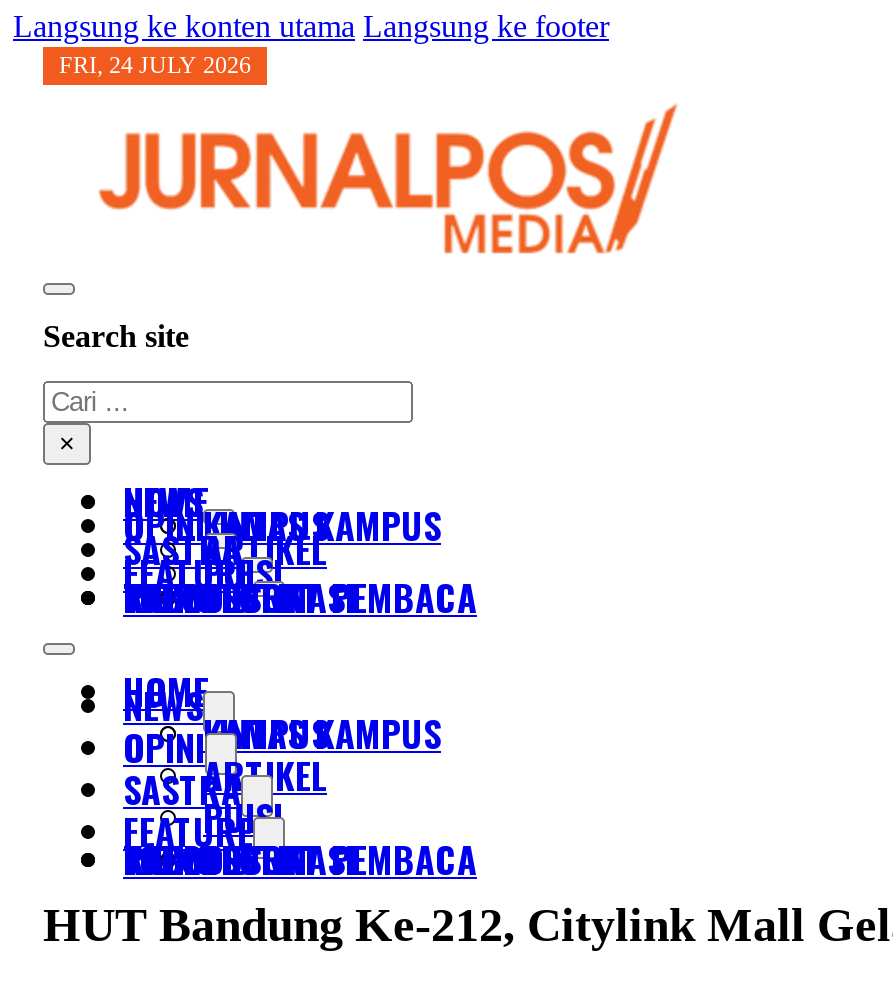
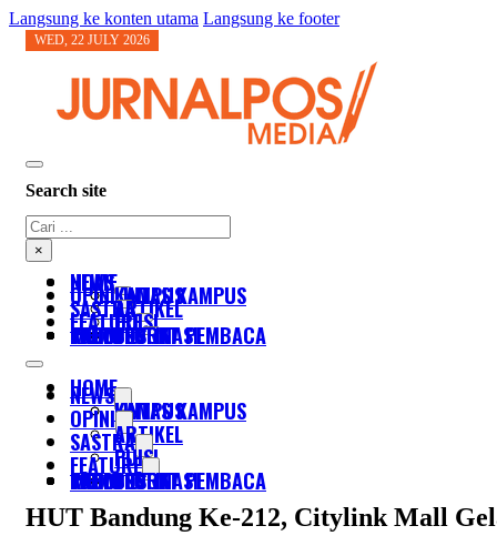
- FRI, 24 JULY 2026
+ WED, 22 JULY 2026
